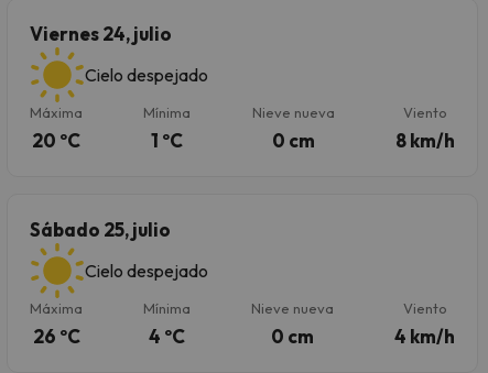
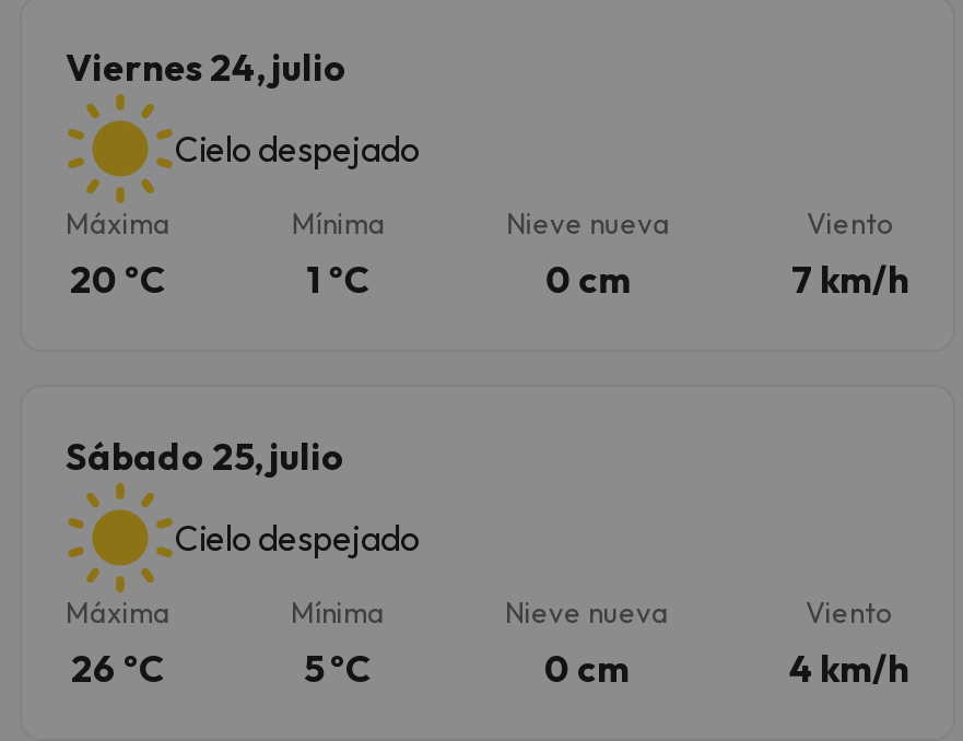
- 8 km/h
+ 7 km/h

- 4 ºC
+ 5 ºC
